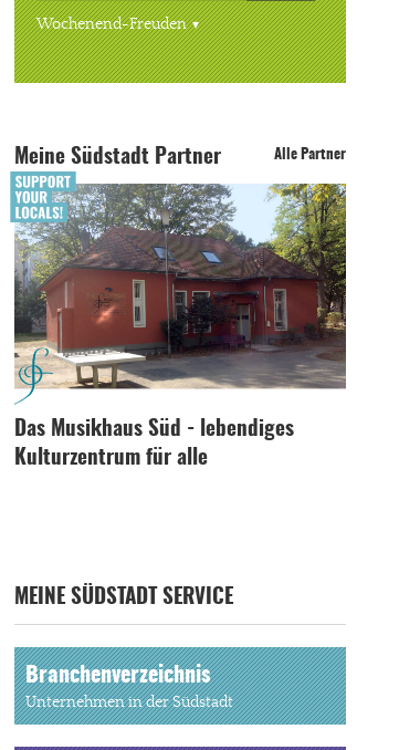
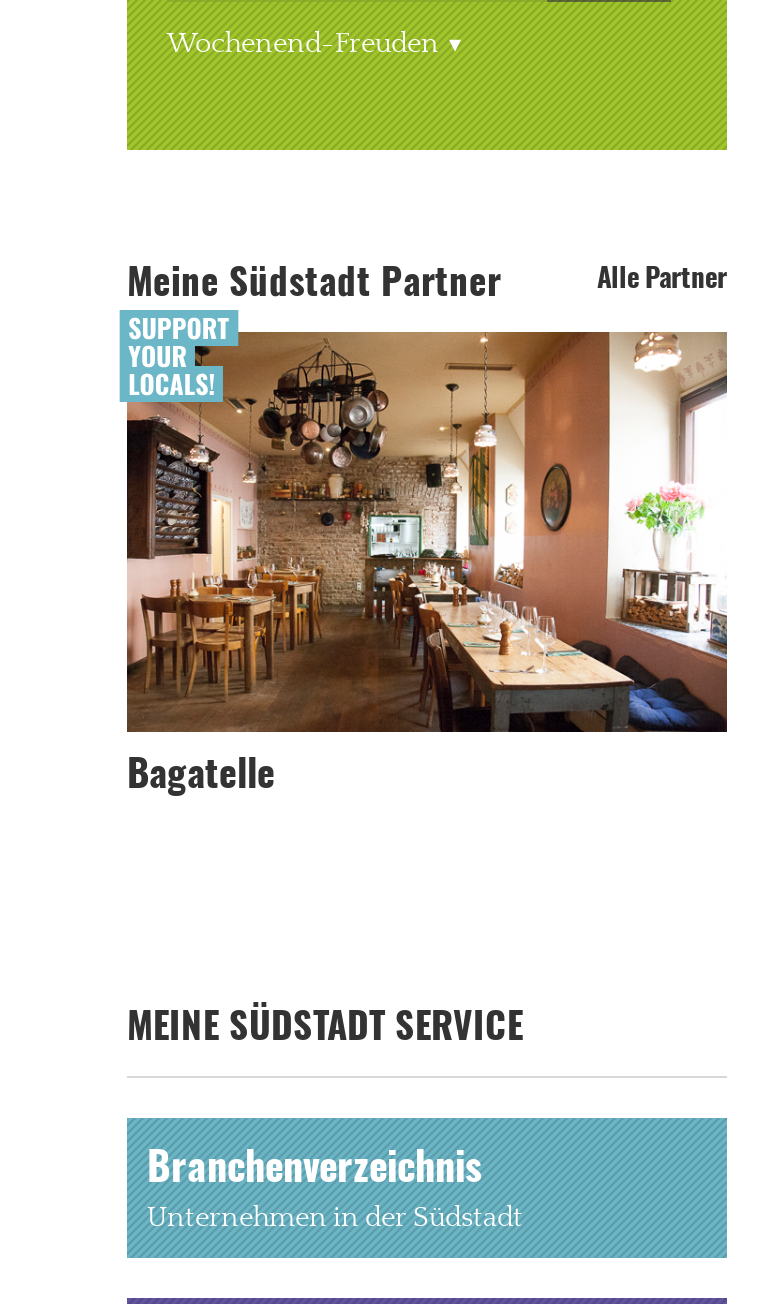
- [image]
- Das Musikhaus Süd - lebendiges
- Kulturzentrum für alle
+ [image]
+ Bagatelle
